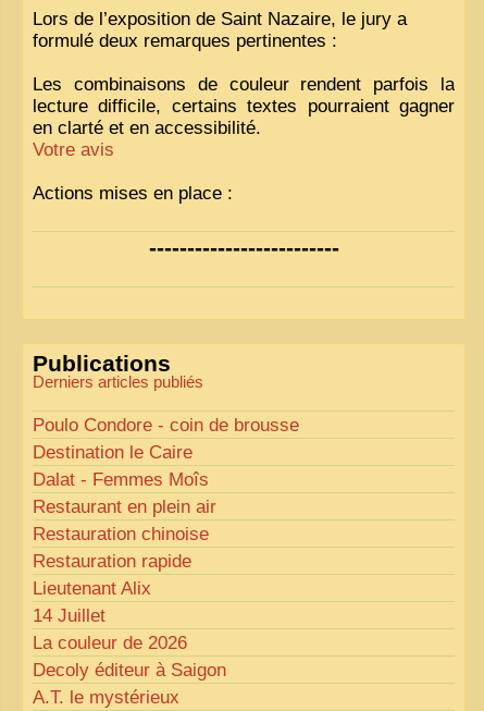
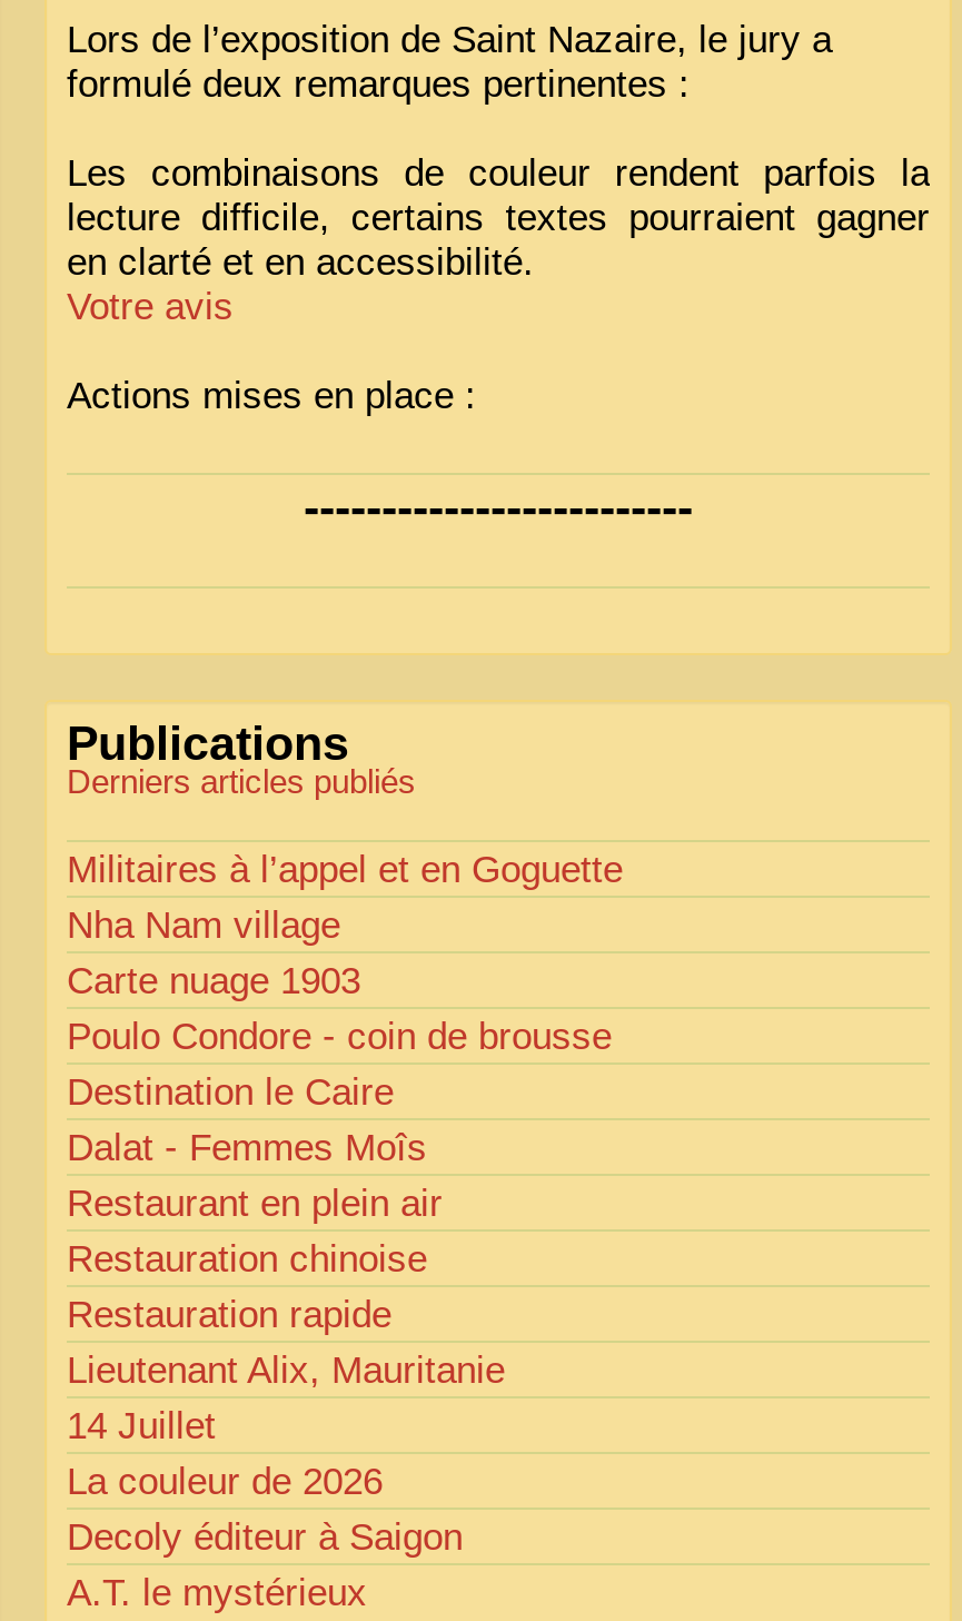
+ Militaires à l’appel et en Goguette
+ Nha Nam village
+ Carte nuage 1903

- Lieutenant Alix
+ Lieutenant Alix, Mauritanie
